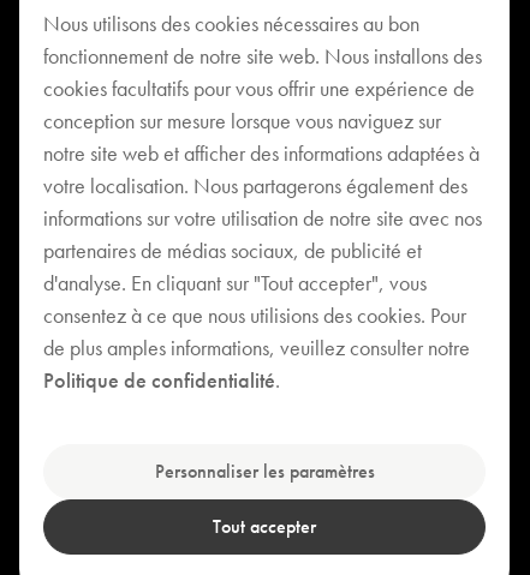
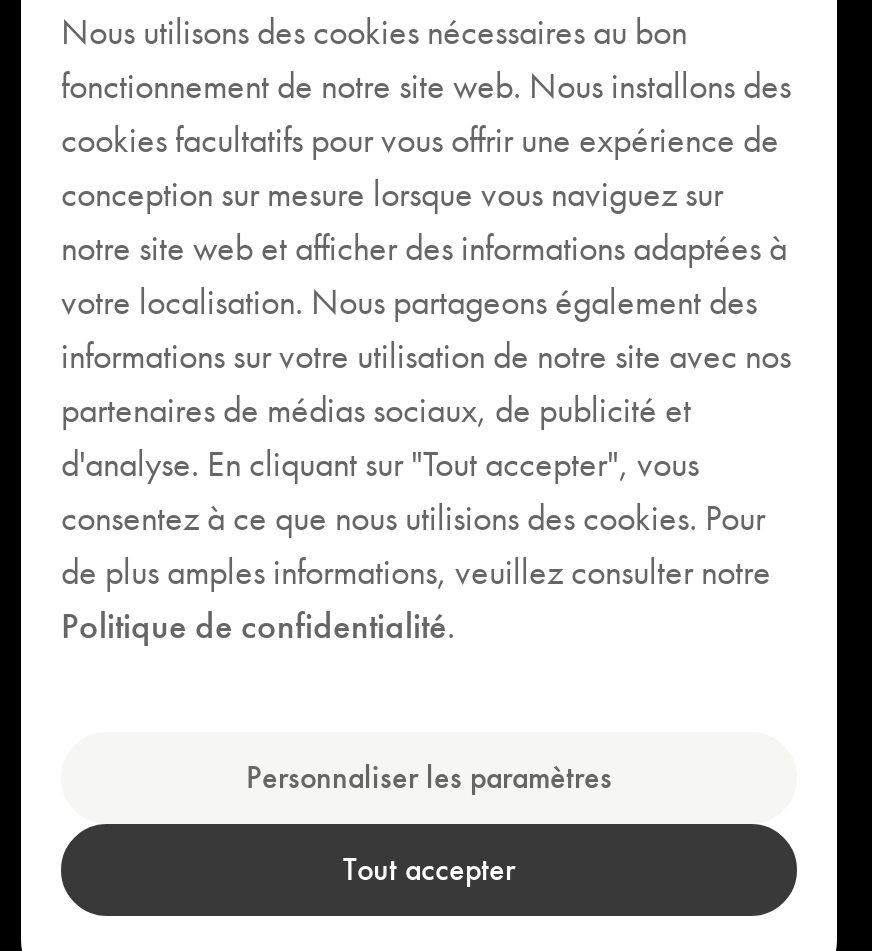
- votre localisation. Nous partagerons également des
+ votre localisation. Nous partageons également des
